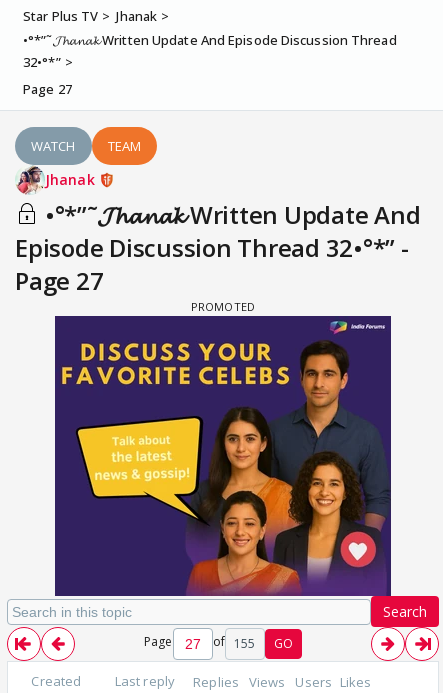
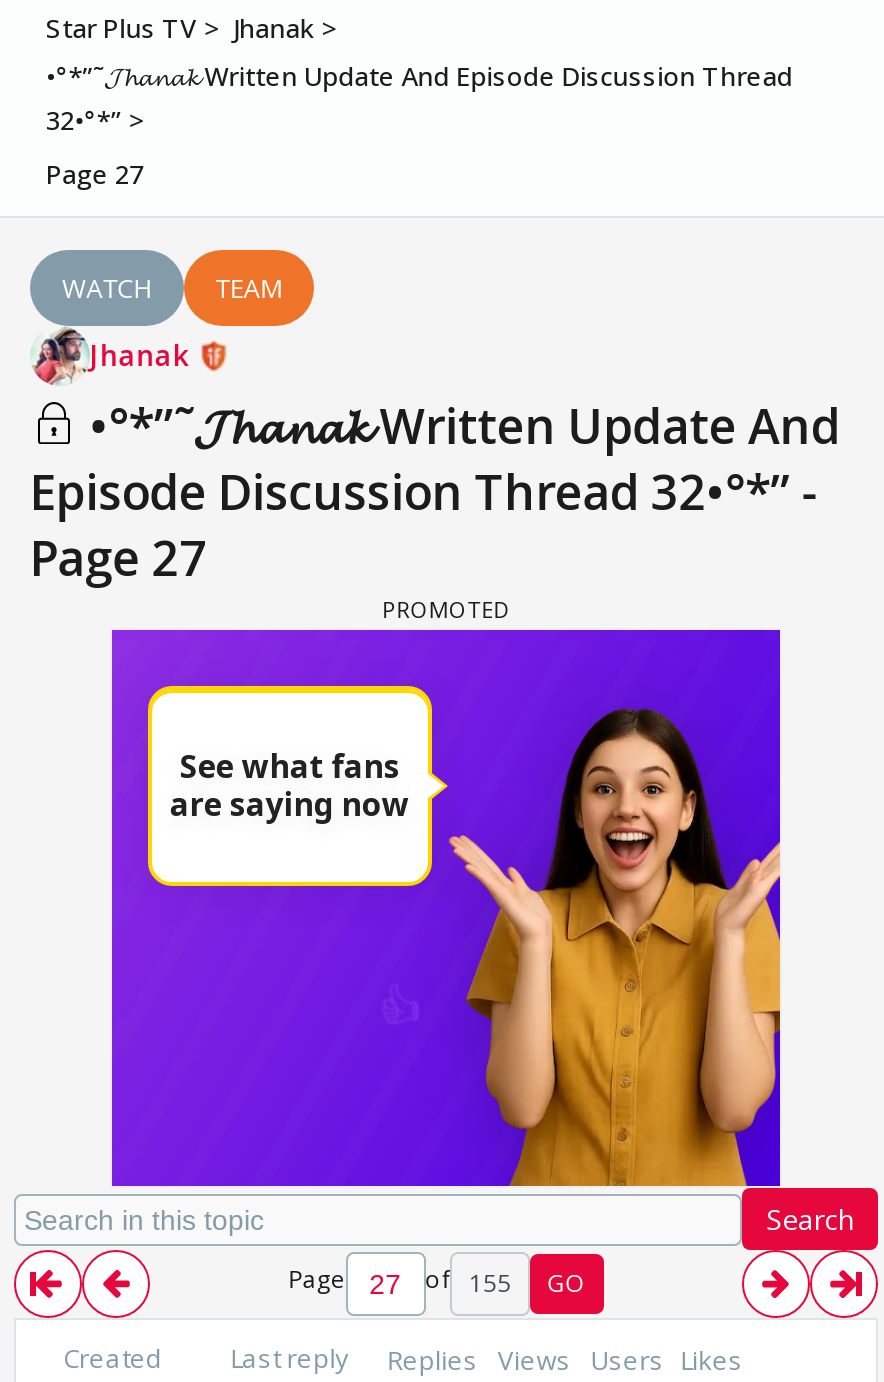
- [image]
+ [image]
